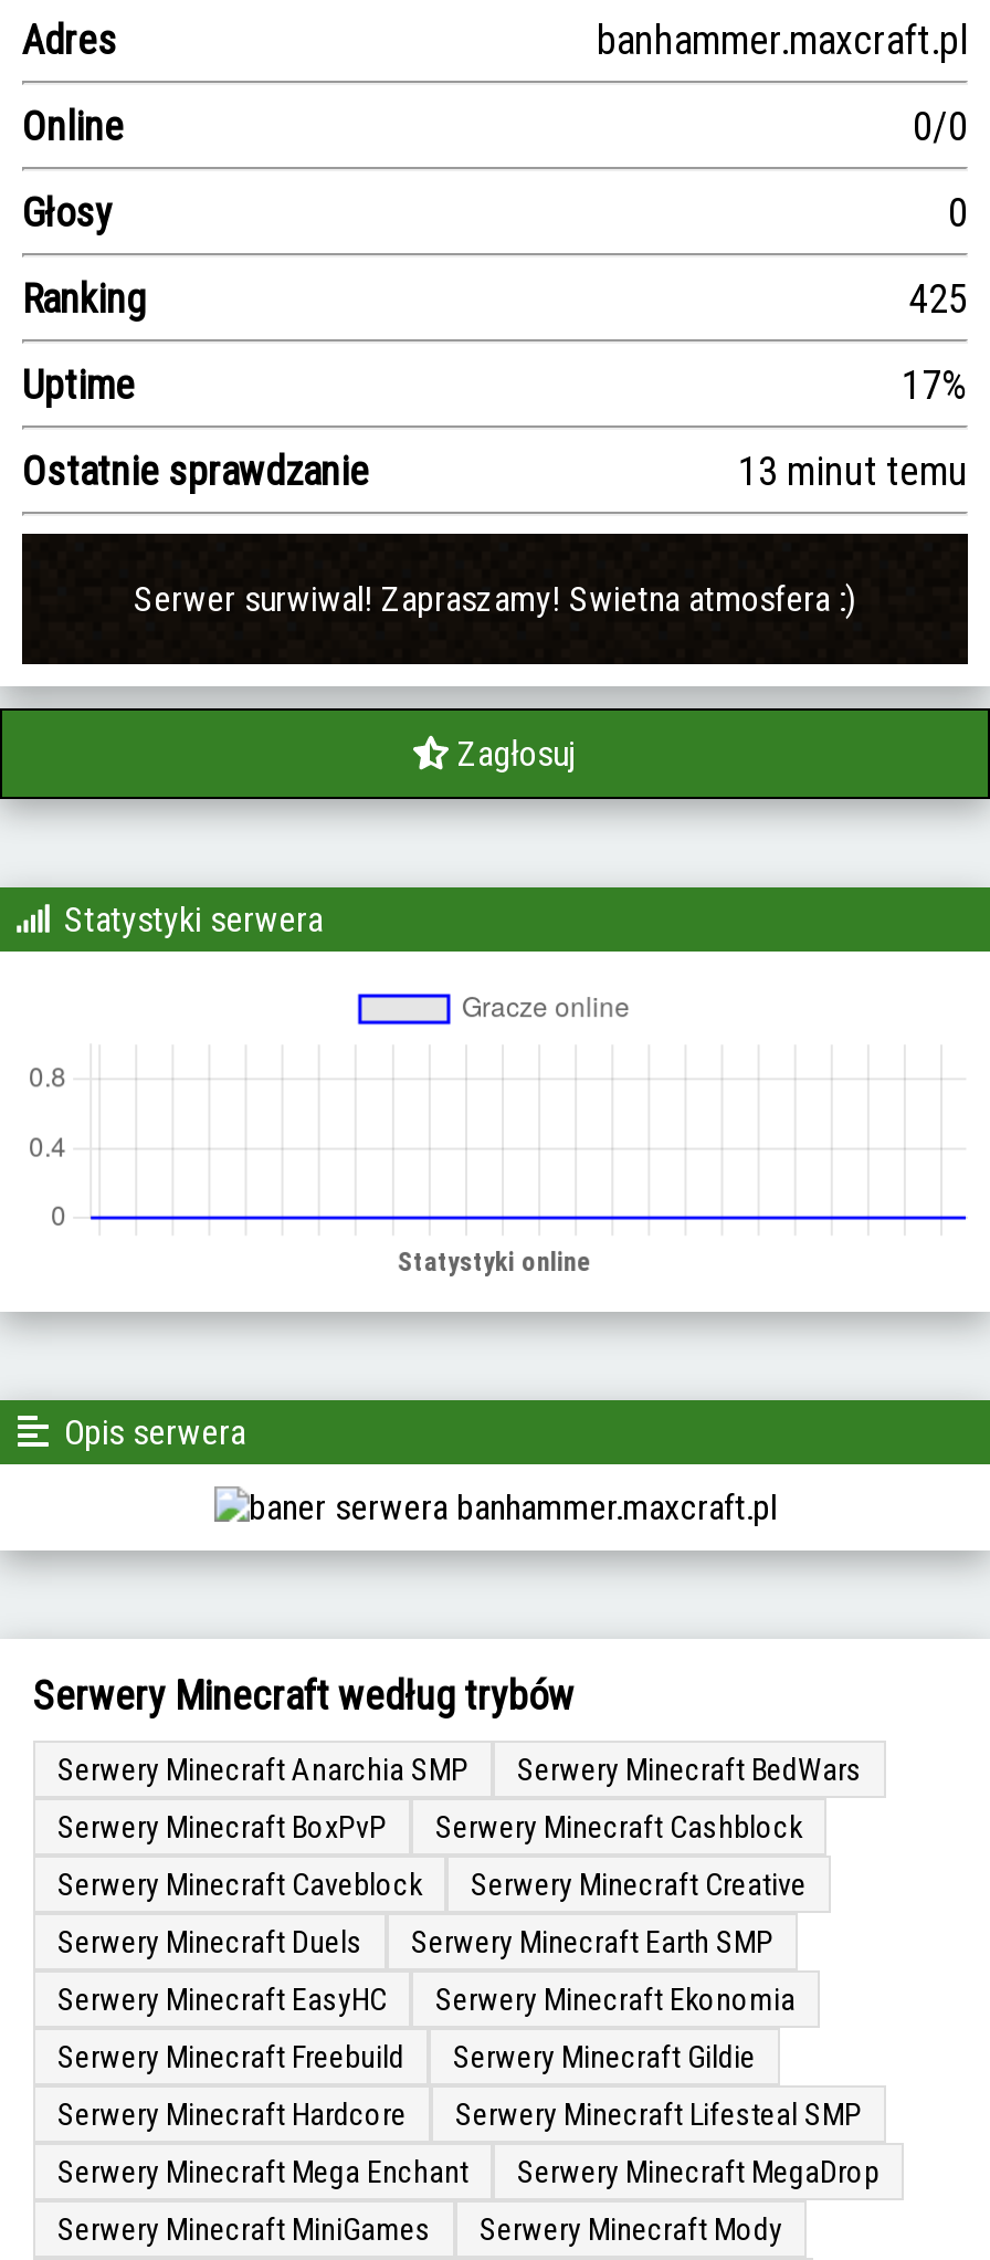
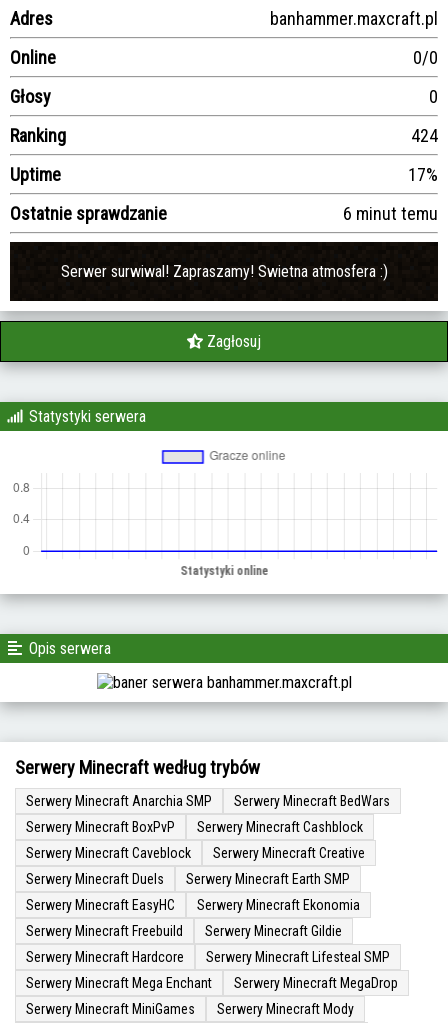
- 425
+ 424

- 13 minut temu
+ 6 minut temu
